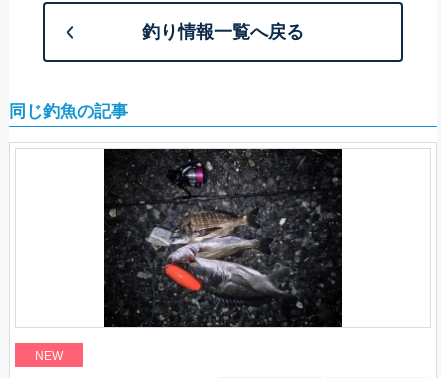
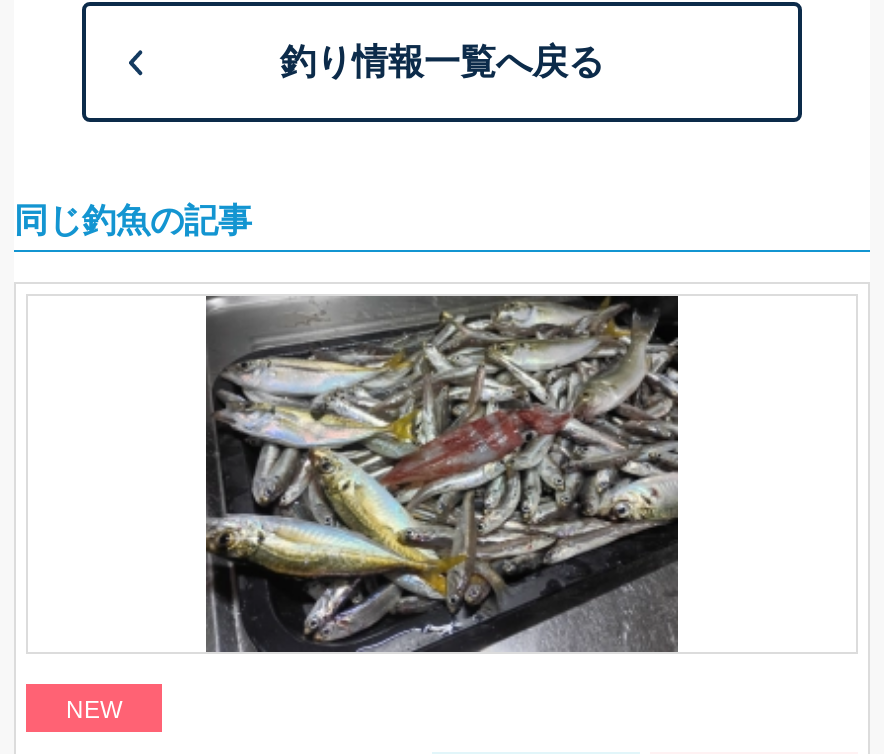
- [image]
+ [image]
